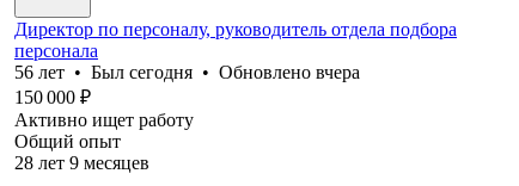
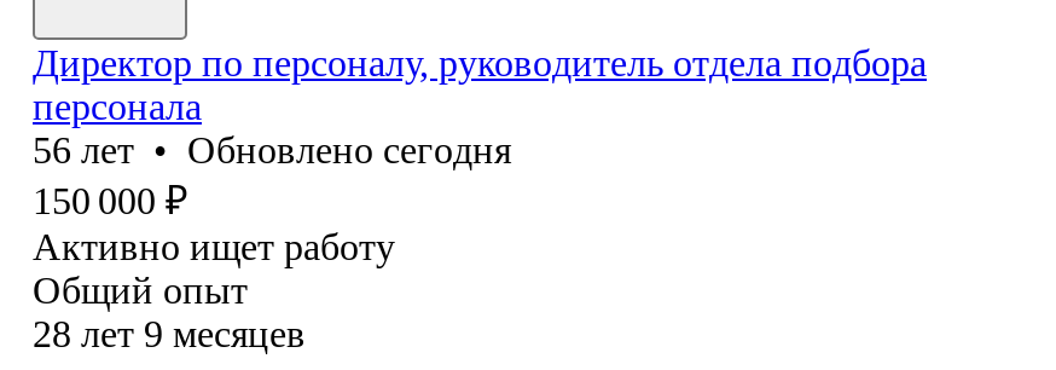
- 56 лет • Был сегодня • Обновлено вчера
+ 56 лет • Обновлено сегодня
